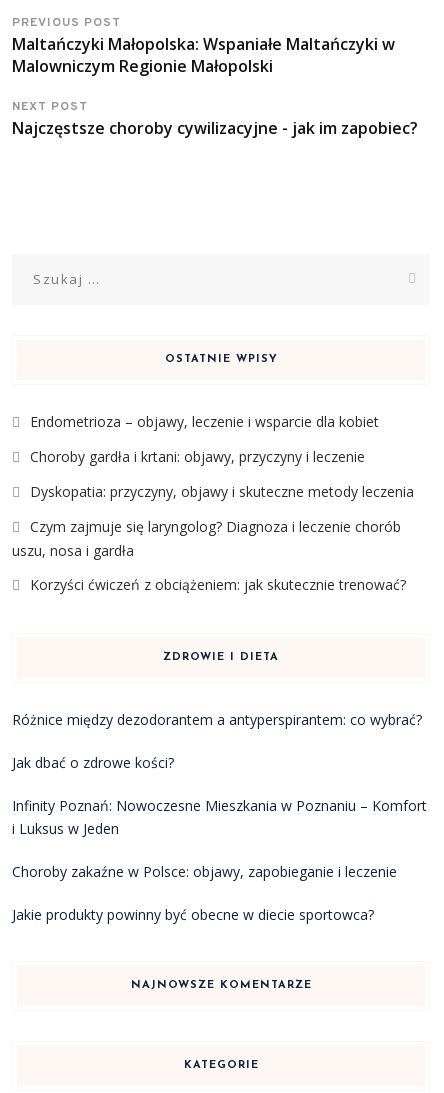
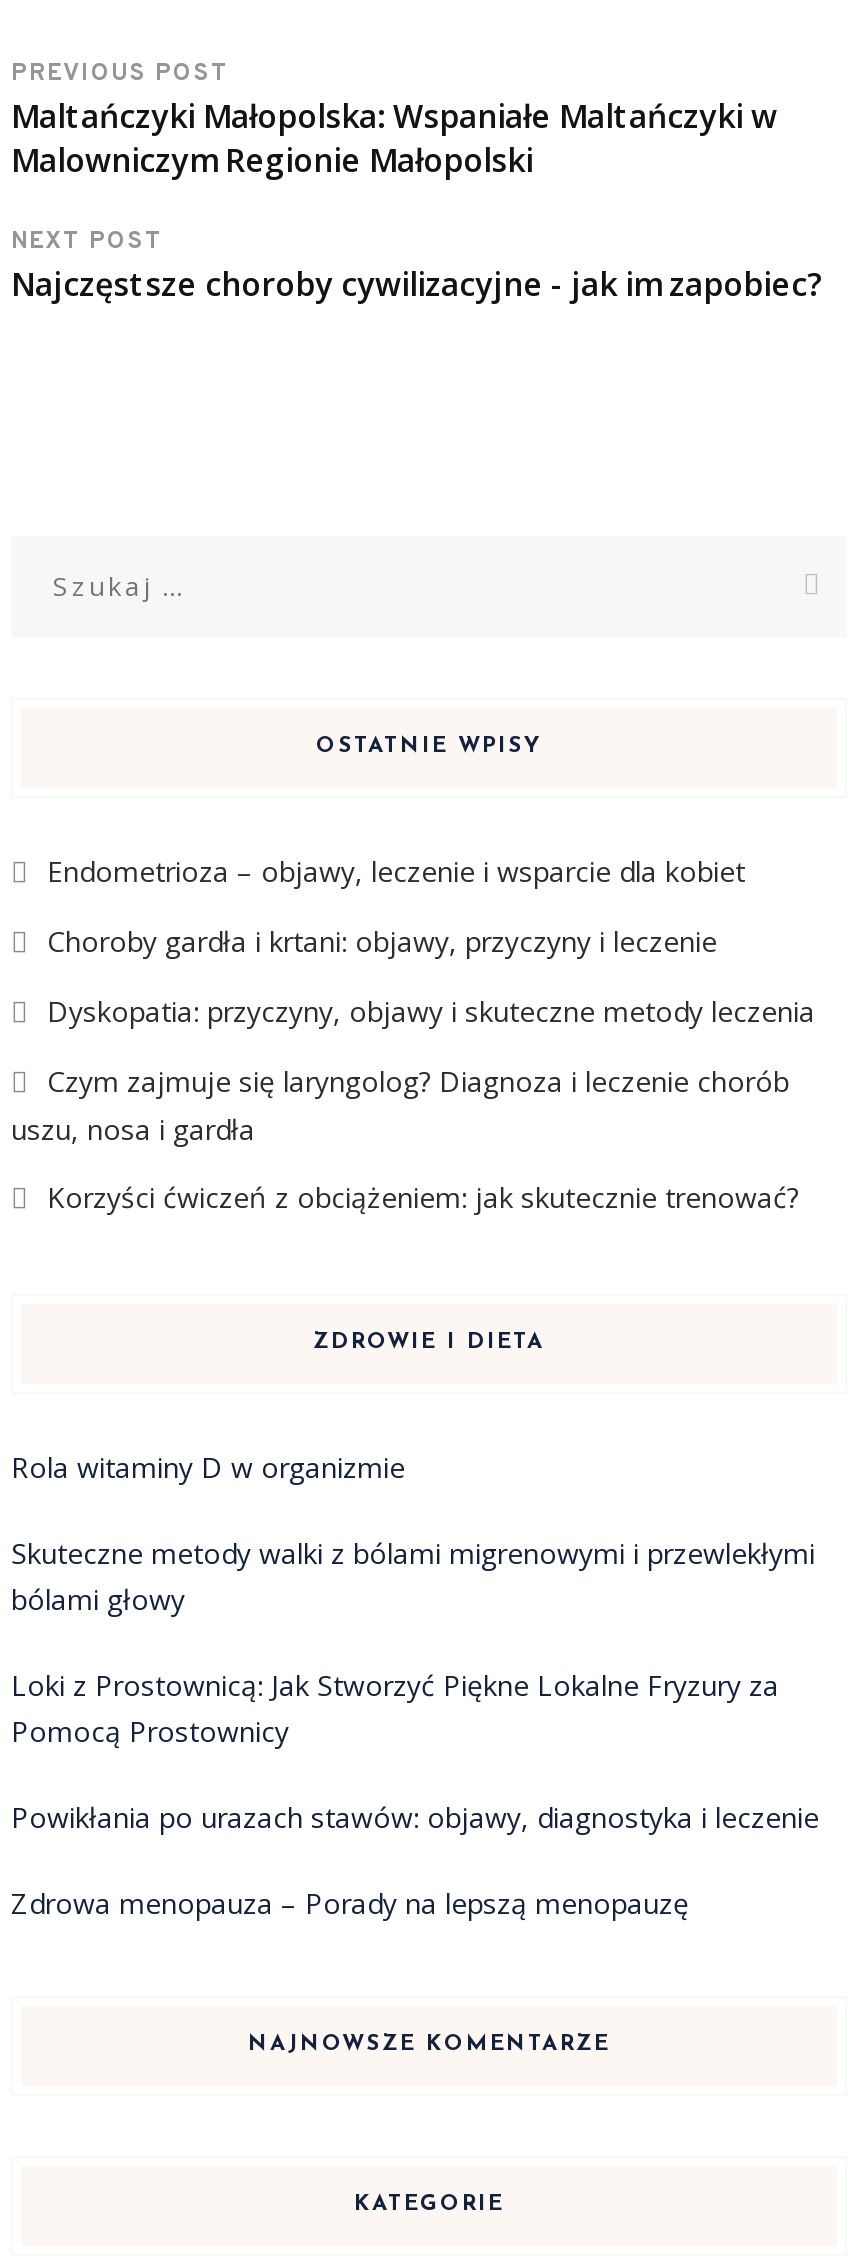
- Różnice między dezodorantem a antyperspirantem: co wybrać?
+ Rola witaminy D w organizmie

- Jak dbać o zdrowe kości?
+ Skuteczne metody walki z bólami migrenowymi i przewlekłymi
+ bólami głowy

- Infinity Poznań: Nowoczesne Mieszkania w Poznaniu – Komfort
- i Luksus w Jeden
+ Loki z Prostownicą: Jak Stworzyć Piękne Lokalne Fryzury za
+ Pomocą Prostownicy

- Choroby zakaźne w Polsce: objawy, zapobieganie i leczenie
+ Powikłania po urazach stawów: objawy, diagnostyka i leczenie

- Jakie produkty powinny być obecne w diecie sportowca?
+ Zdrowa menopauza – Porady na lepszą menopauzę
